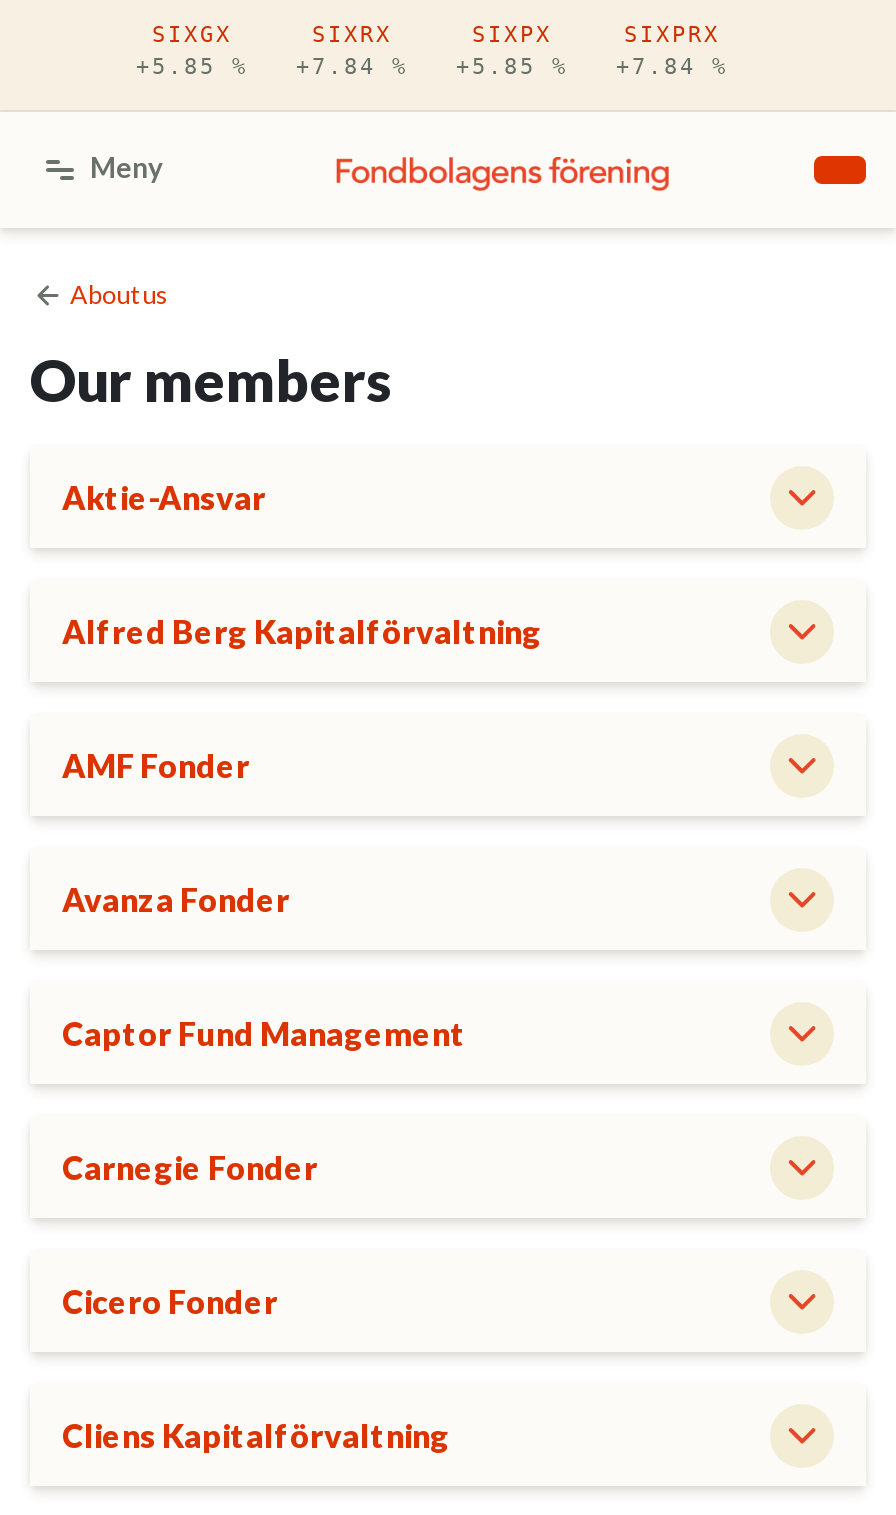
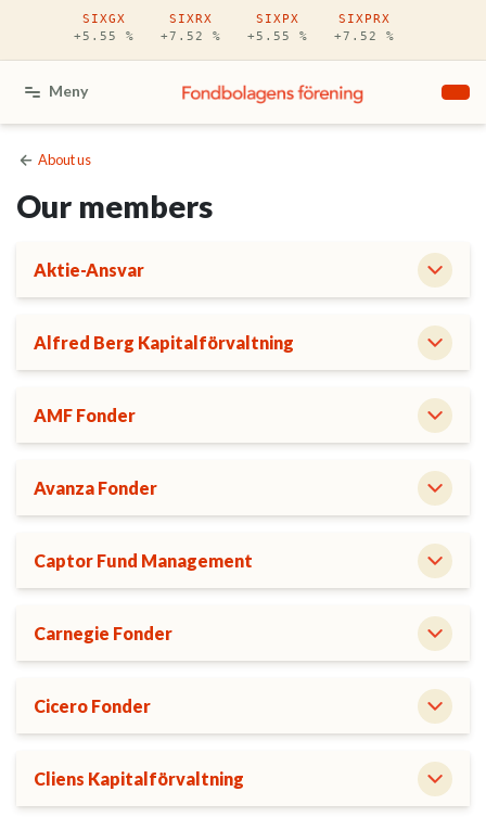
- +5.85 %
+ +5.55 %

- +7.84 %
+ +7.52 %

- +5.85 %
+ +5.55 %

- +7.84 %
+ +7.52 %
